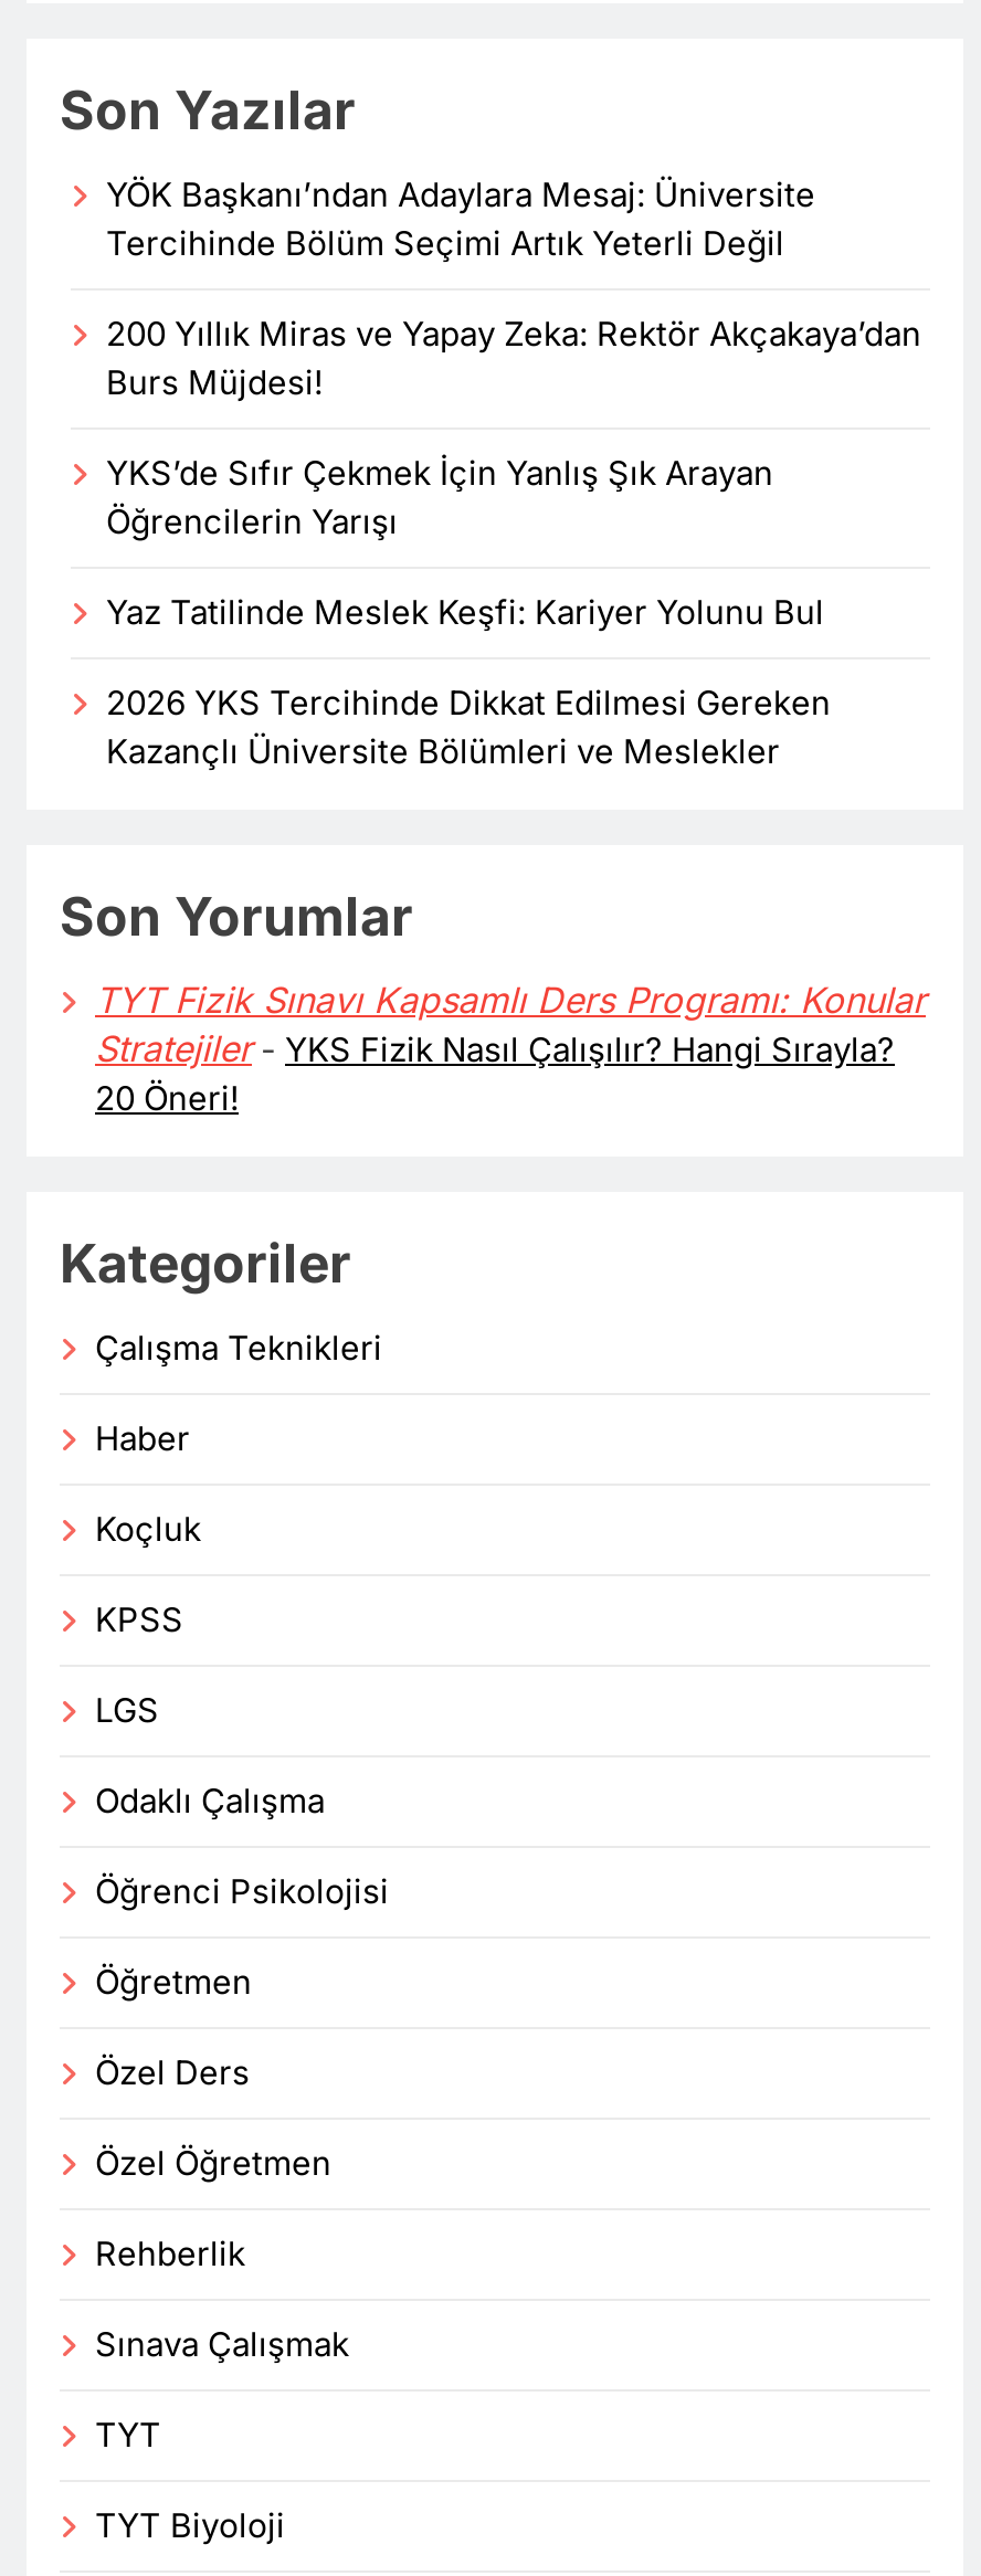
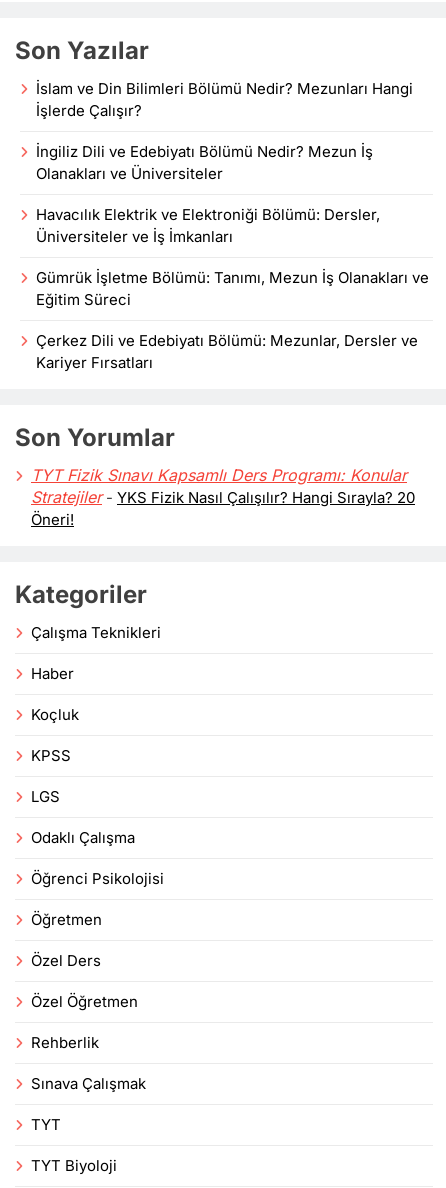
- YÖK Başkanı’ndan Adaylara Mesaj: Üniversite
- Tercihinde Bölüm Seçimi Artık Yeterli Değil
+ İslam ve Din Bilimleri Bölümü Nedir? Mezunları Hangi
+ İşlerde Çalışır?

- 200 Yıllık Miras ve Yapay Zeka: Rektör Akçakaya’dan
- Burs Müjdesi!
+ İngiliz Dili ve Edebiyatı Bölümü Nedir? Mezun İş
+ Olanakları ve Üniversiteler

- YKS’de Sıfır Çekmek İçin Yanlış Şık Arayan
- Öğrencilerin Yarışı
+ Havacılık Elektrik ve Elektroniği Bölümü: Dersler,
+ Üniversiteler ve İş İmkanları

- Yaz Tatilinde Meslek Keşfi: Kariyer Yolunu Bul
+ Gümrük İşletme Bölümü: Tanımı, Mezun İş Olanakları ve
+ Eğitim Süreci

- 2026 YKS Tercihinde Dikkat Edilmesi Gereken
- Kazançlı Üniversite Bölümleri ve Meslekler
+ Çerkez Dili ve Edebiyatı Bölümü: Mezunlar, Dersler ve
+ Kariyer Fırsatları
